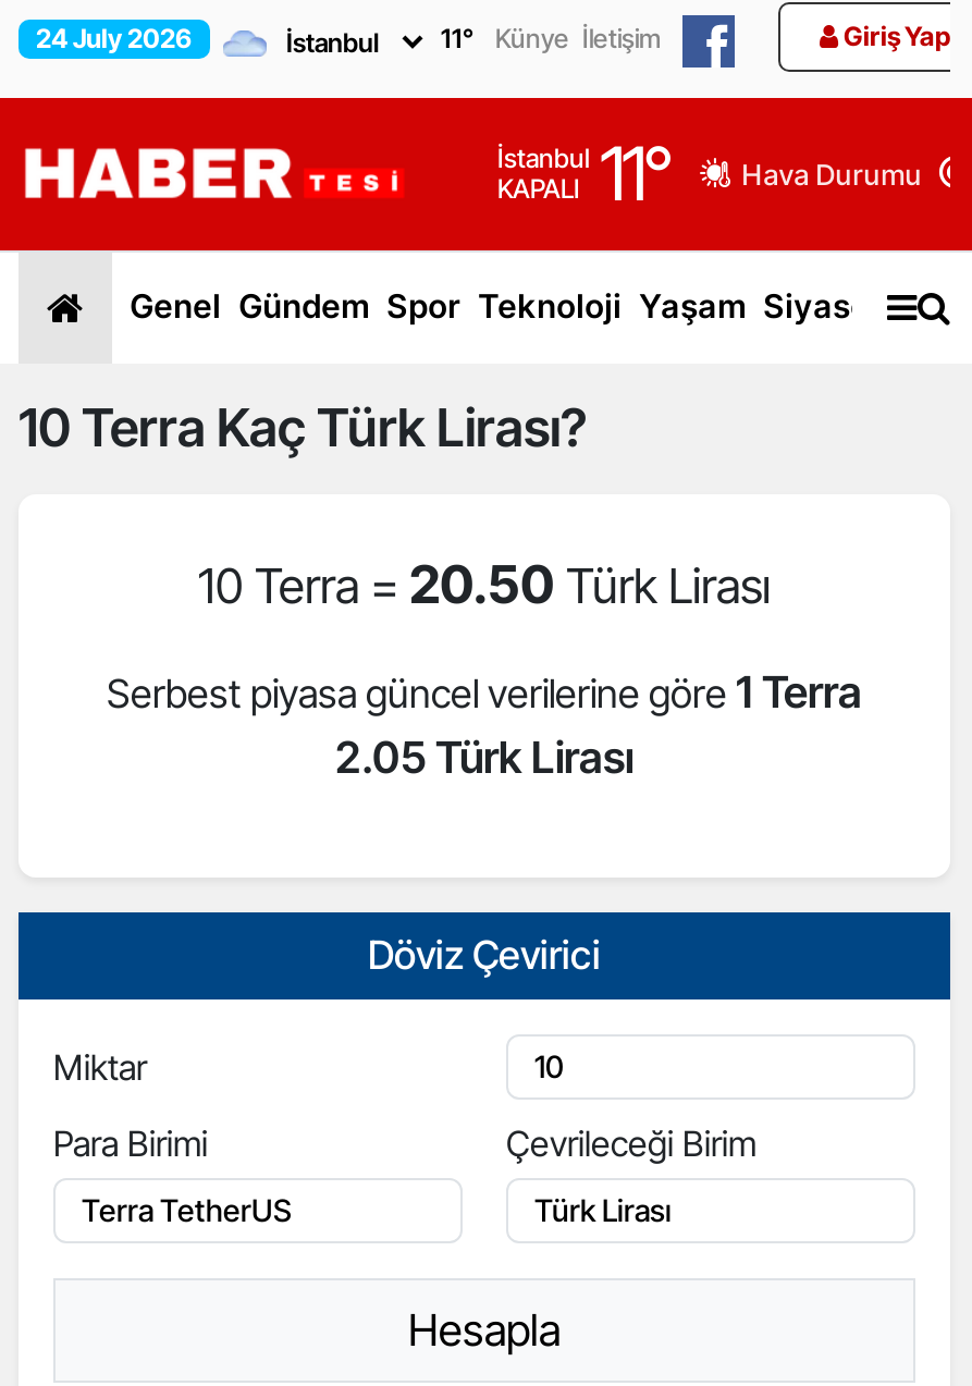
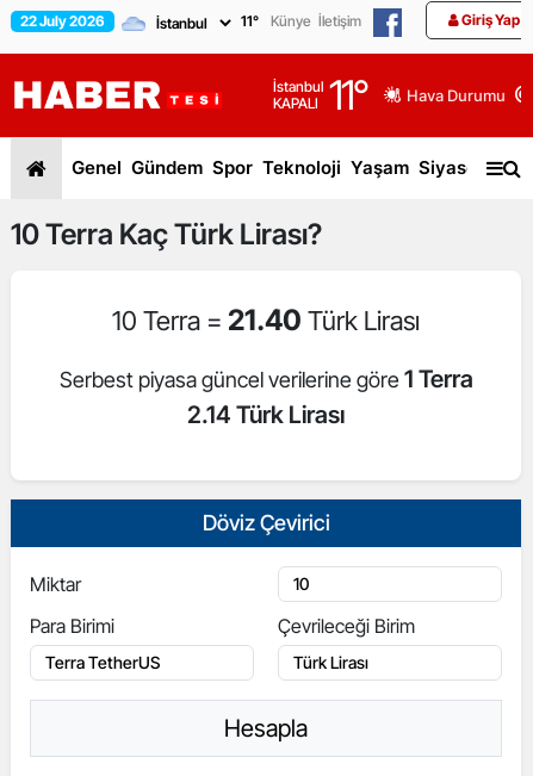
- 24 July 2026
+ 22 July 2026

- 10 Terra = 20.50 Türk Lirası
+ 10 Terra = 21.40 Türk Lirası

- 2.05 Türk Lirası
+ 2.14 Türk Lirası
